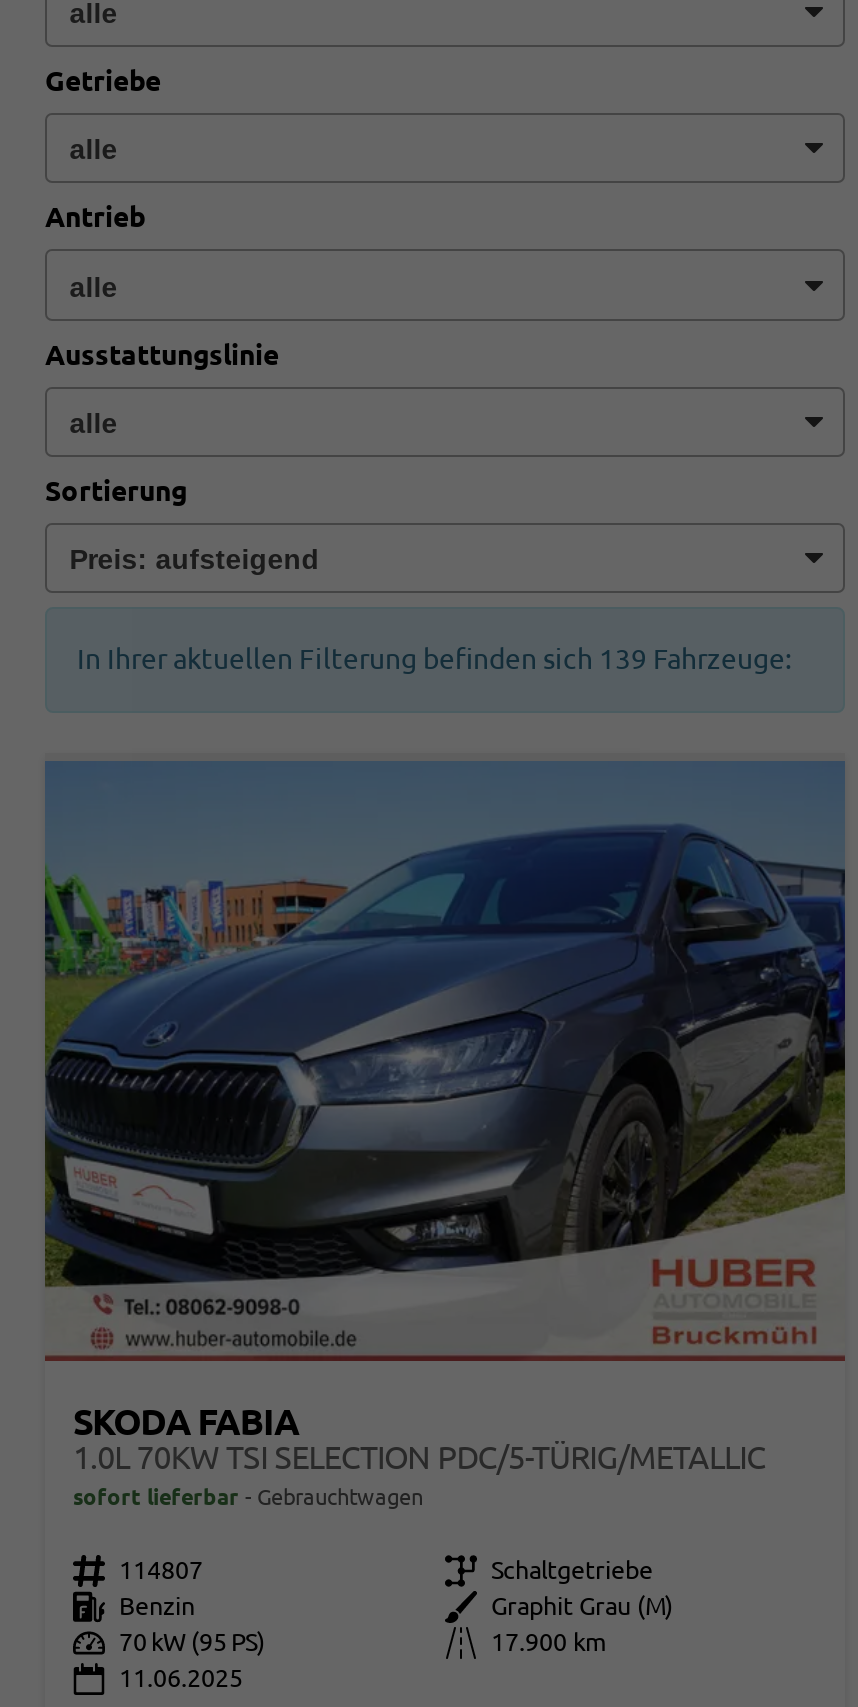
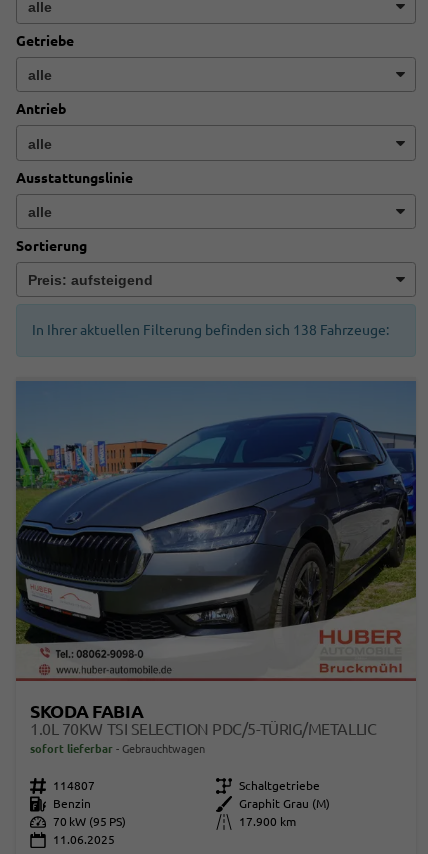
- In Ihrer aktuellen Filterung befinden sich 139 Fahrzeuge:
+ In Ihrer aktuellen Filterung befinden sich 138 Fahrzeuge:
